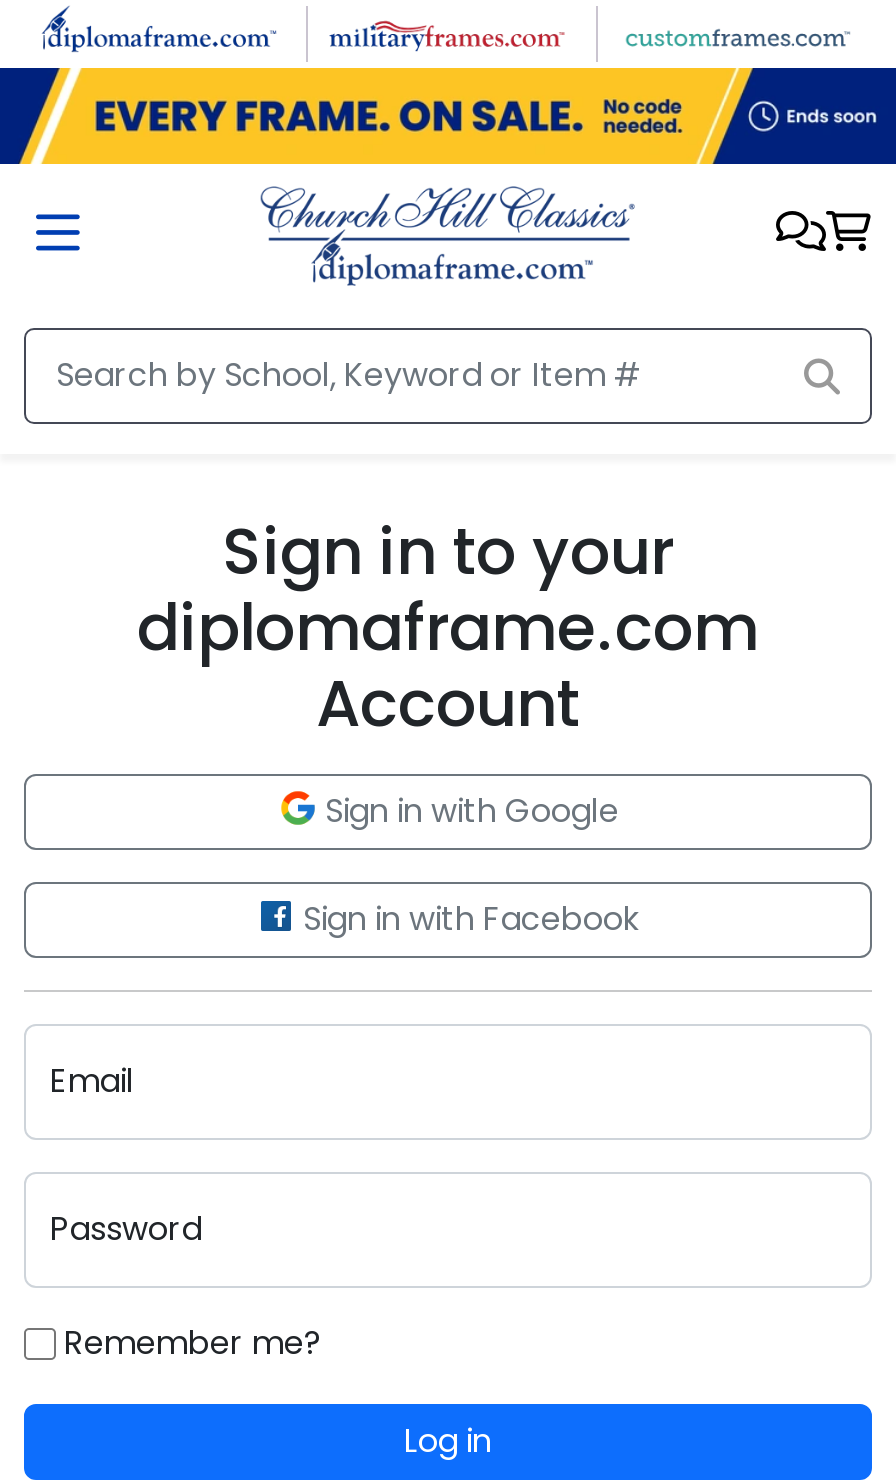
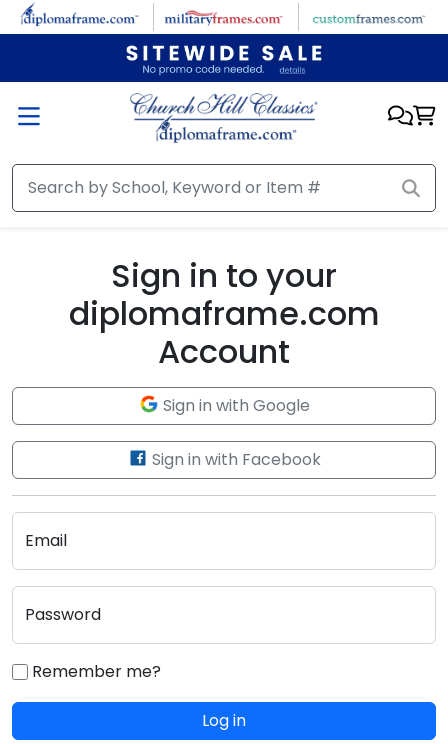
- [image]
+ [image]
